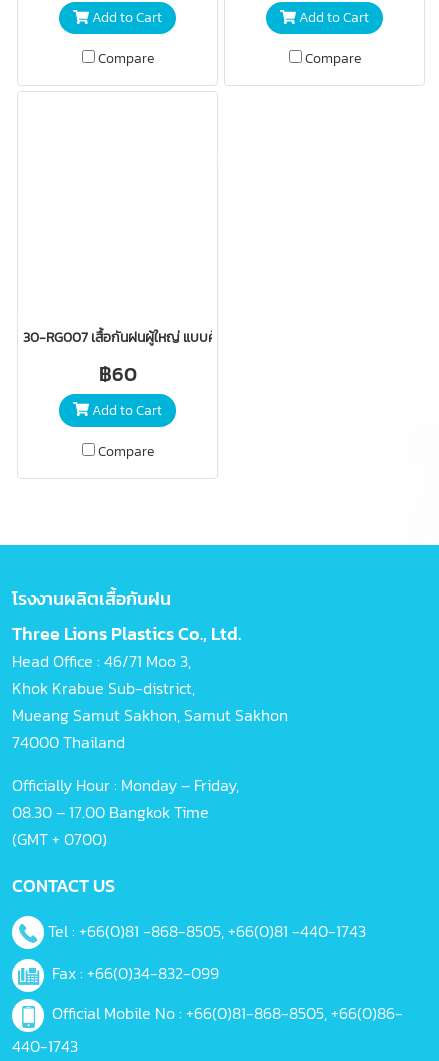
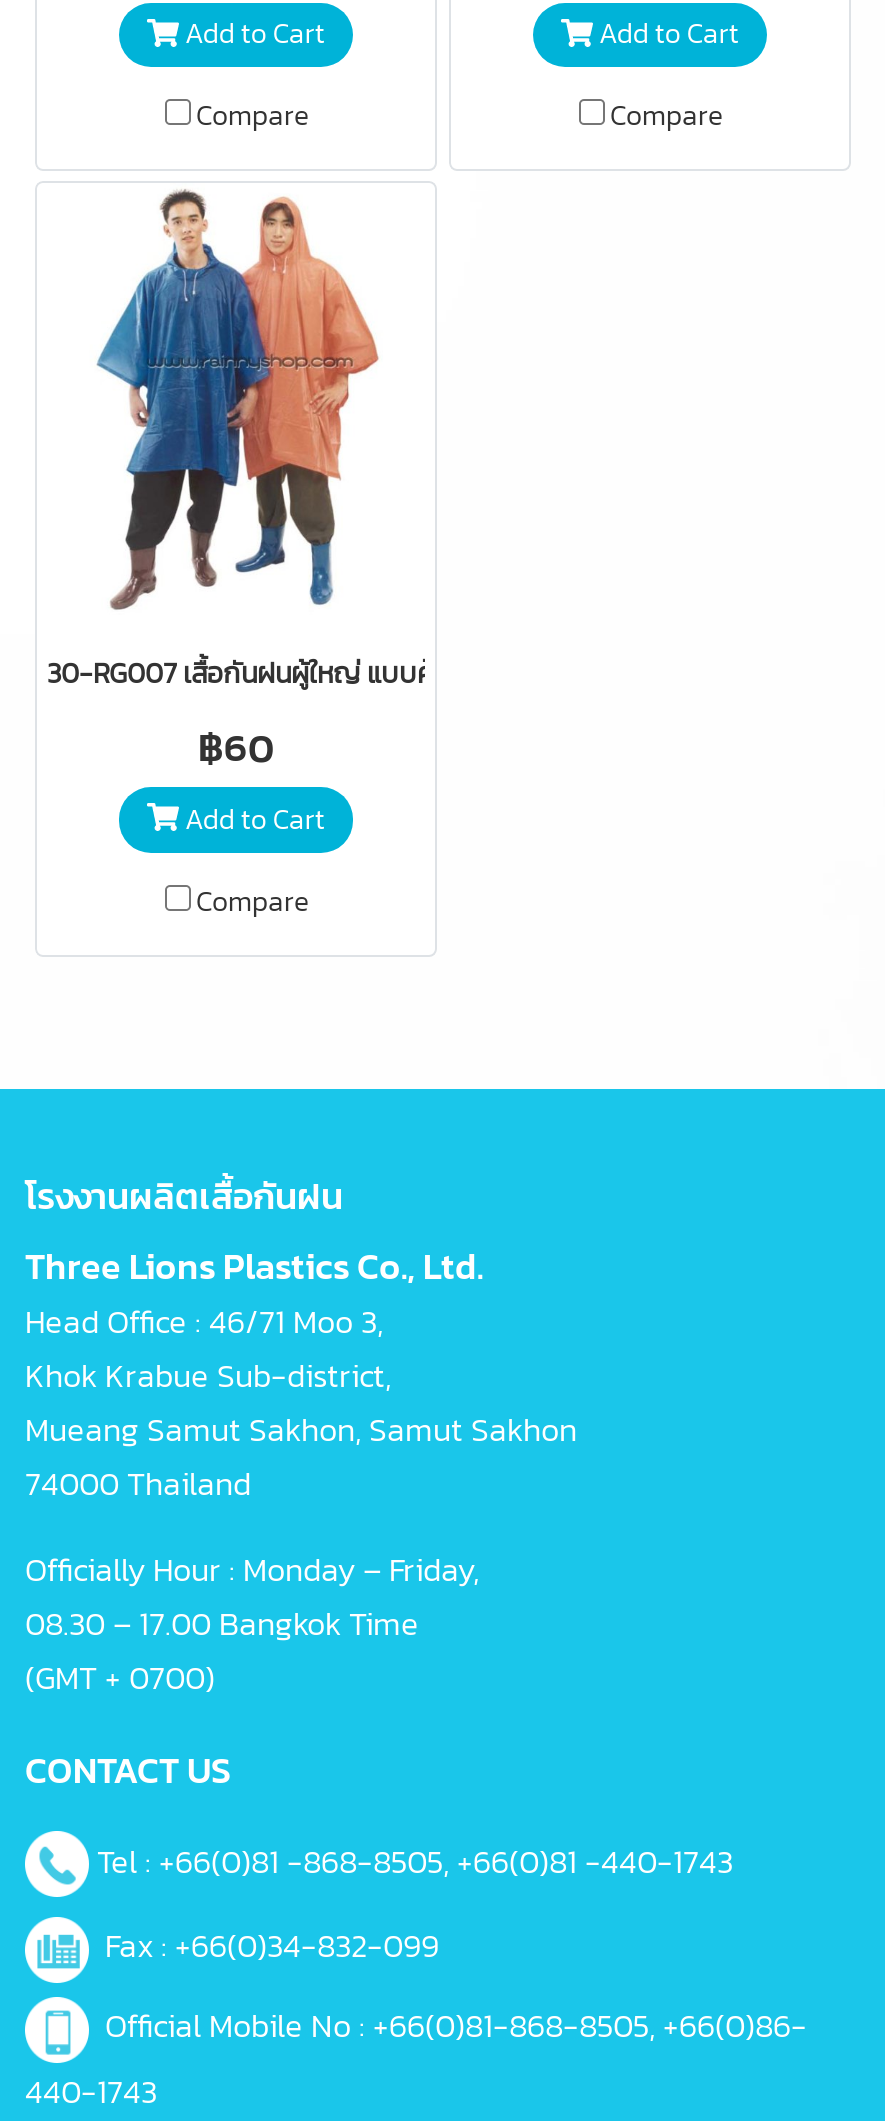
+ [image]
